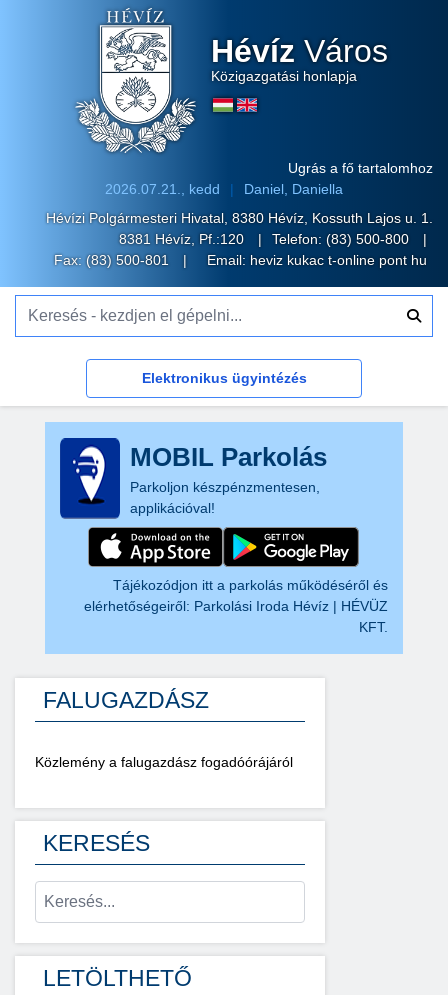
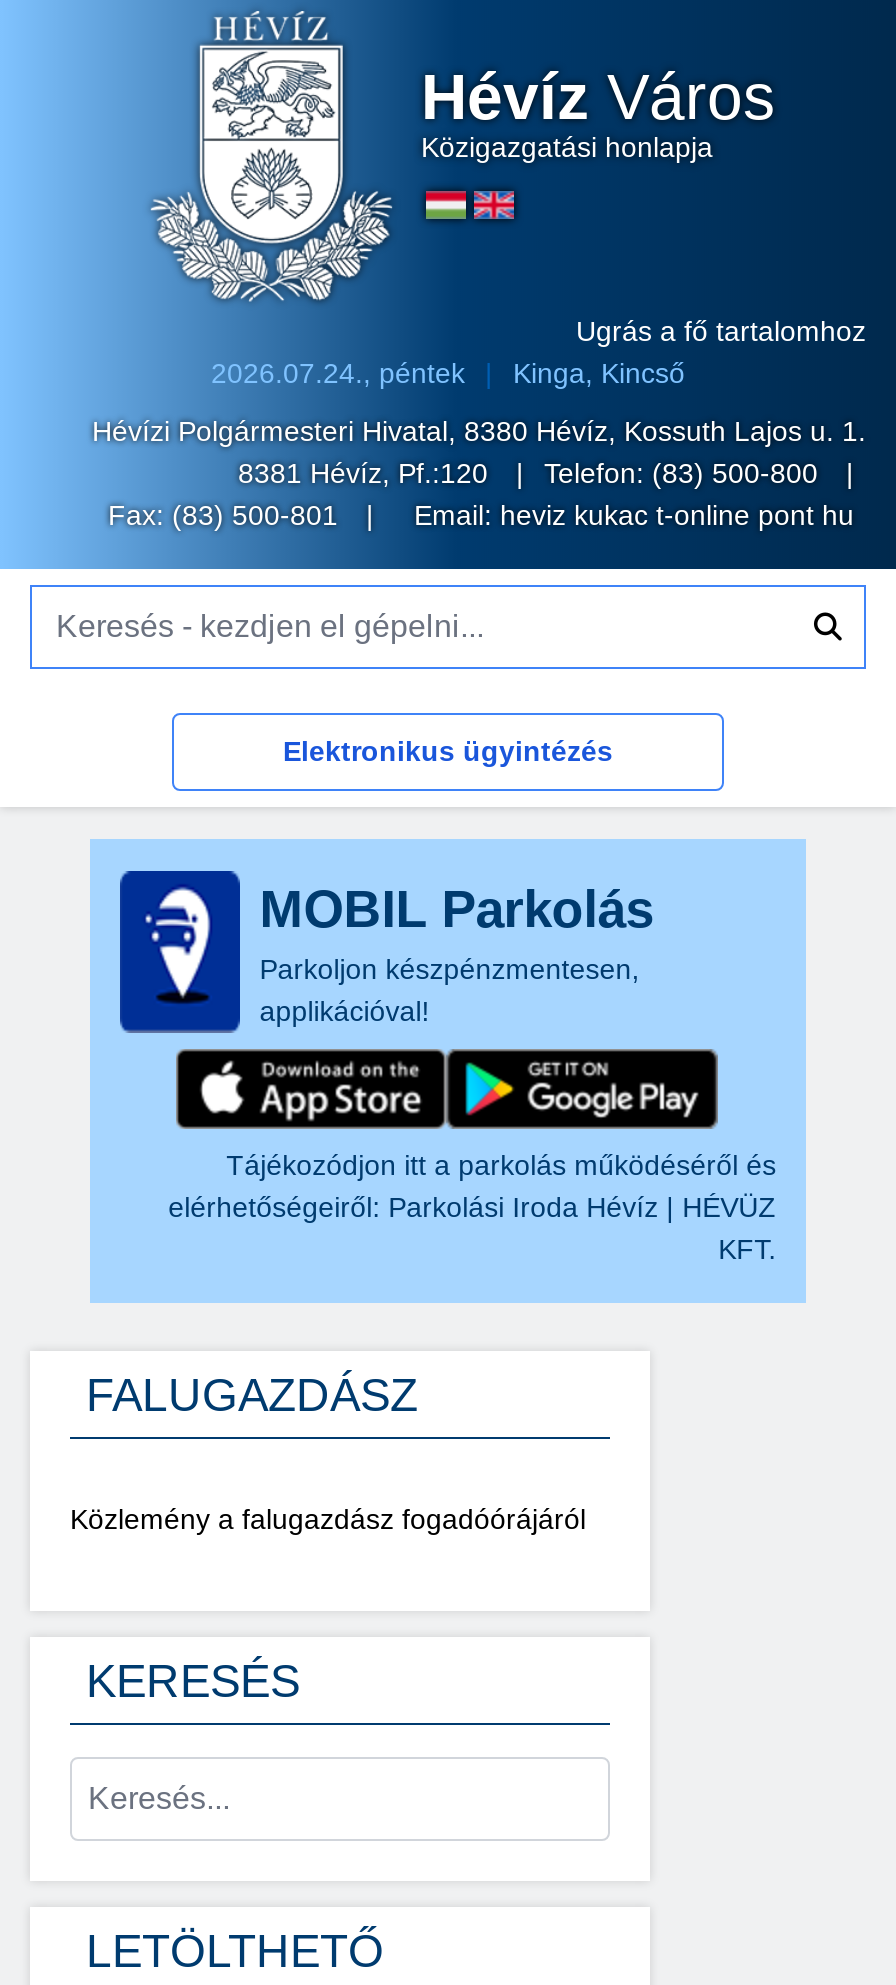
- 2026.07.21., kedd
- Daniel, Daniella
+ 2026.07.24., péntek
+ Kinga, Kincső
